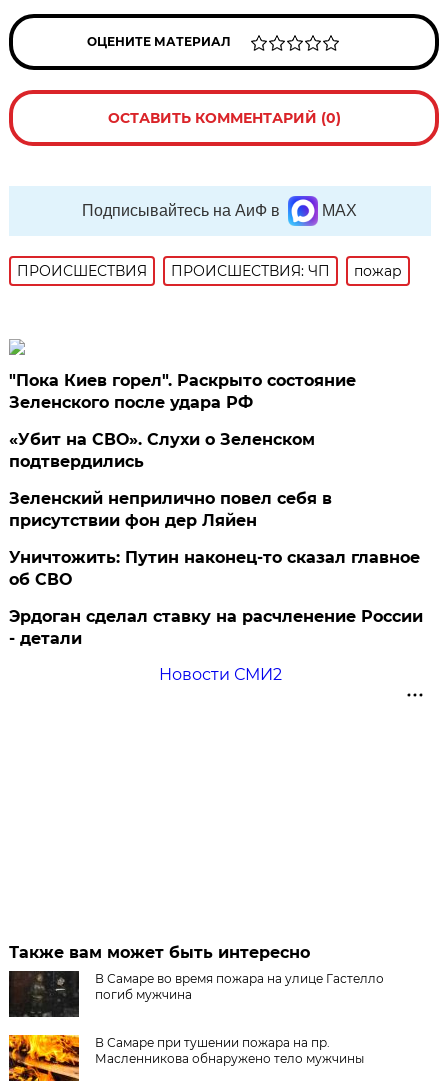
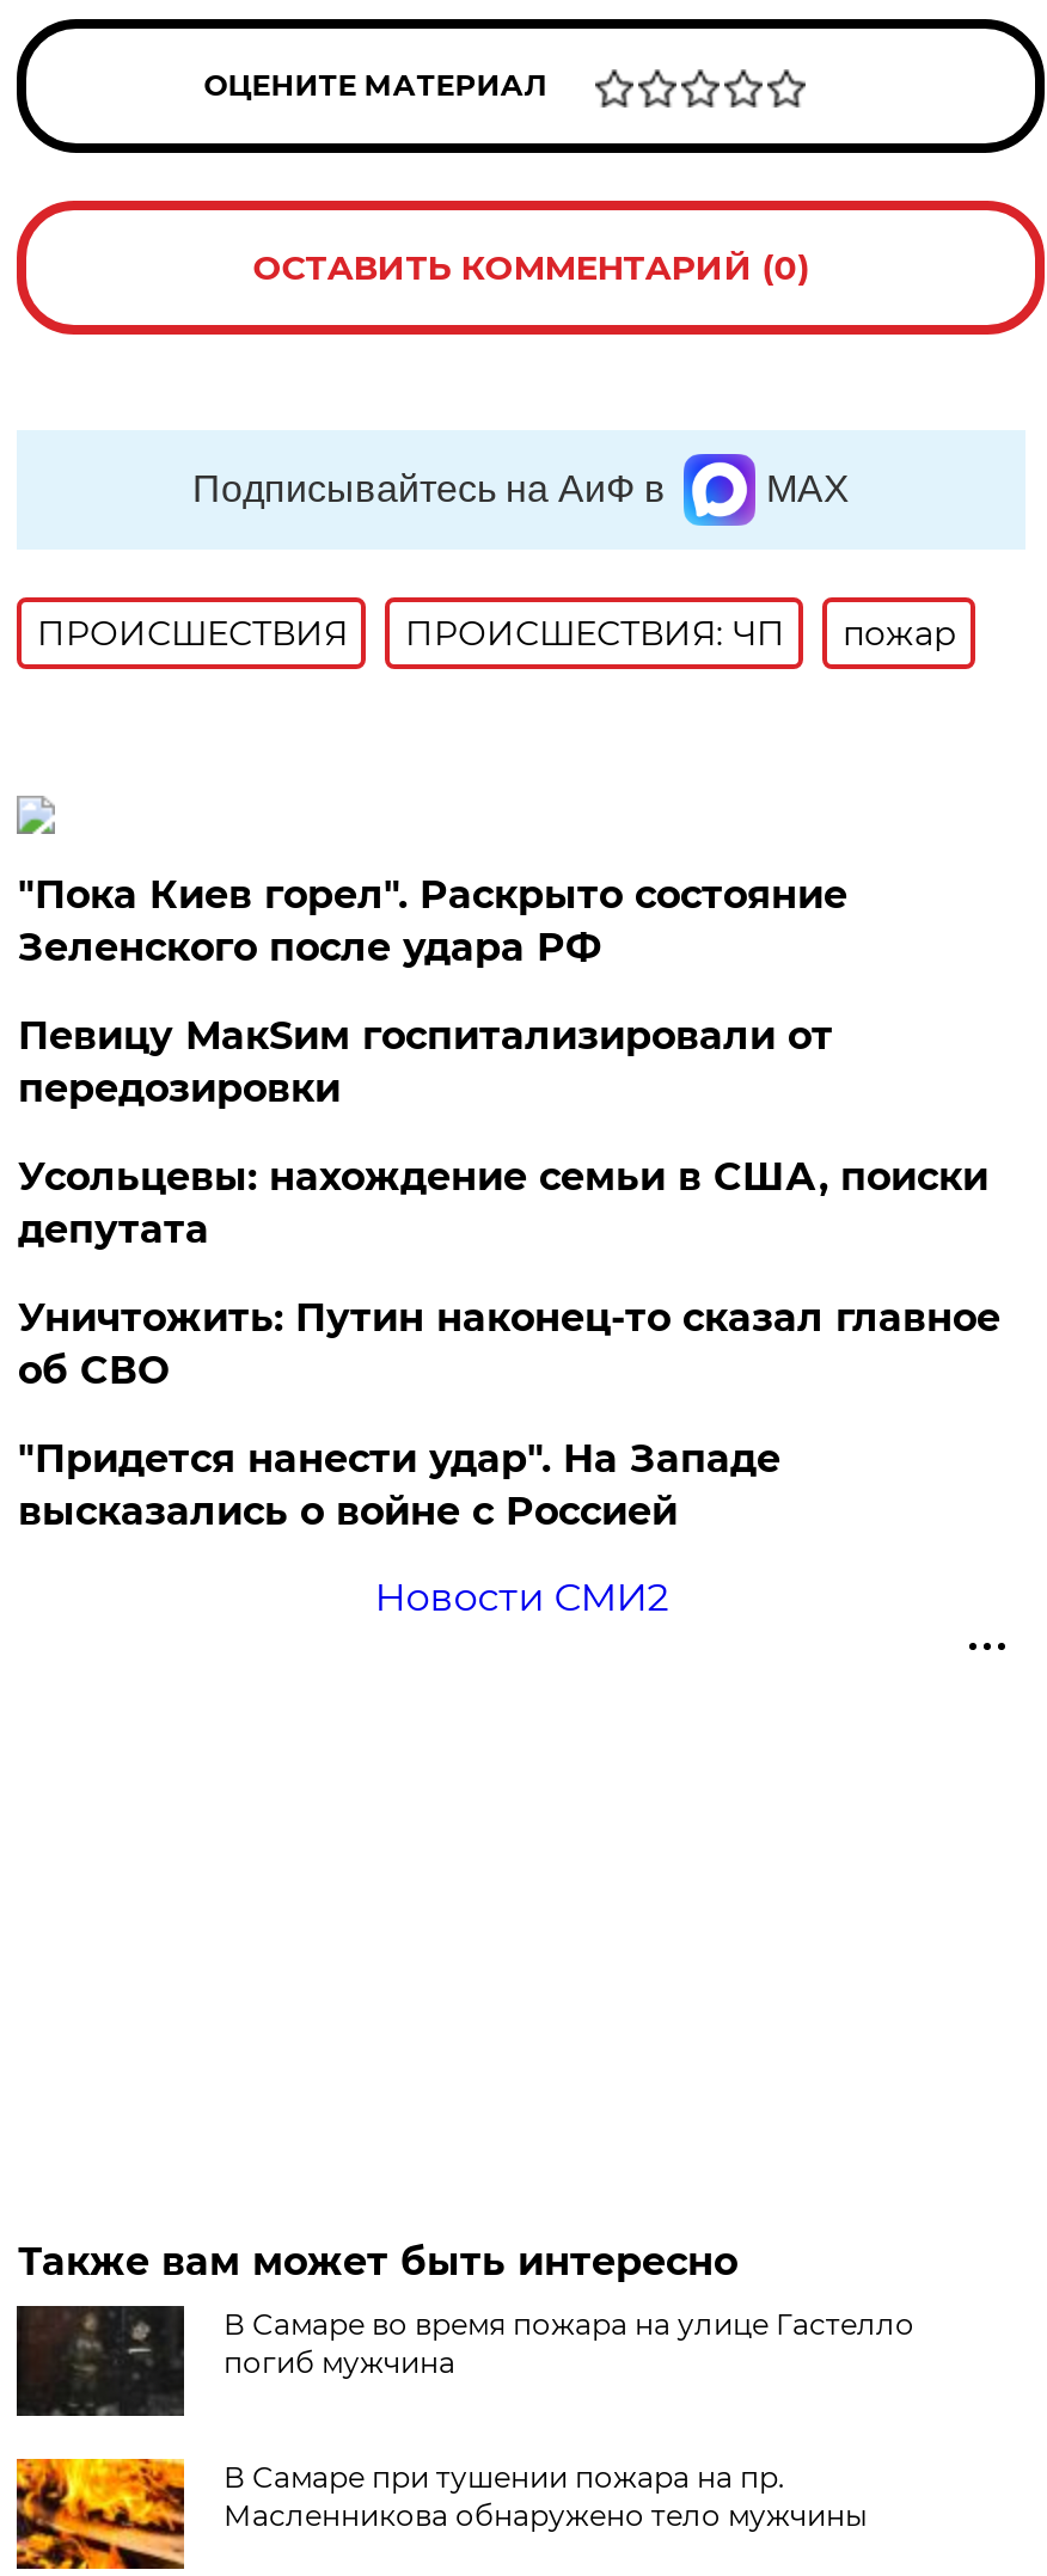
- «Убит на СВО». Слухи о Зеленском
- подтвердились
+ Певицу МакSим госпитализировали от
+ передозировки

- Зеленский неприлично повел cебя в
- присутствии фон дер Ляйен
+ Усольцевы: нахождение семьи в США, поиски
+ депутата

- Эрдоган сделал ставку на расчленение России
- - детали
+ "Придется нанести удар". На Западе
+ высказались о войне с Россией
